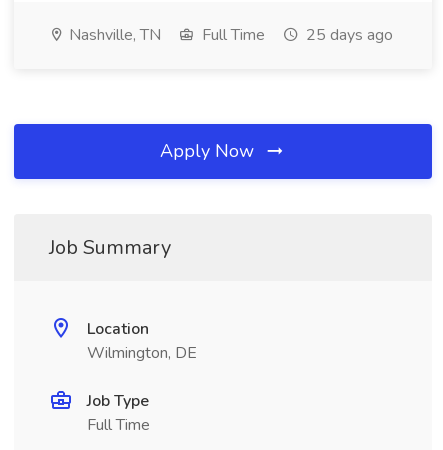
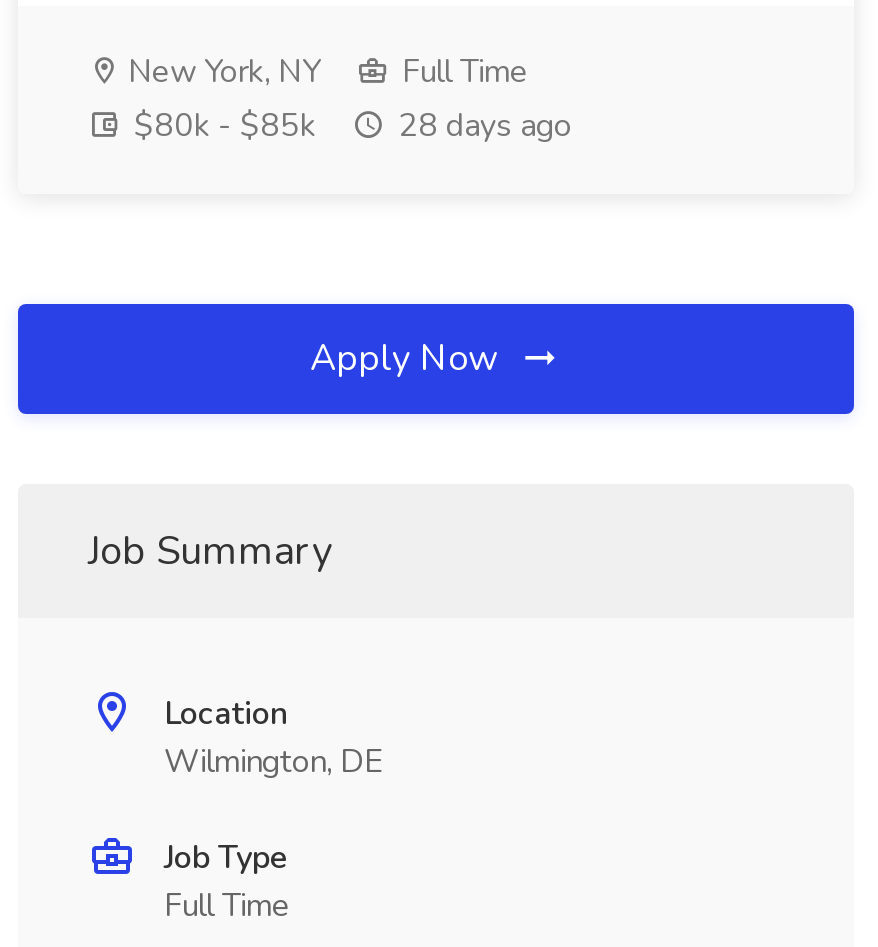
- Nashville, TN
+ New York, NY

- 25 days ago
+ $80k - $85k
+ 28 days ago
